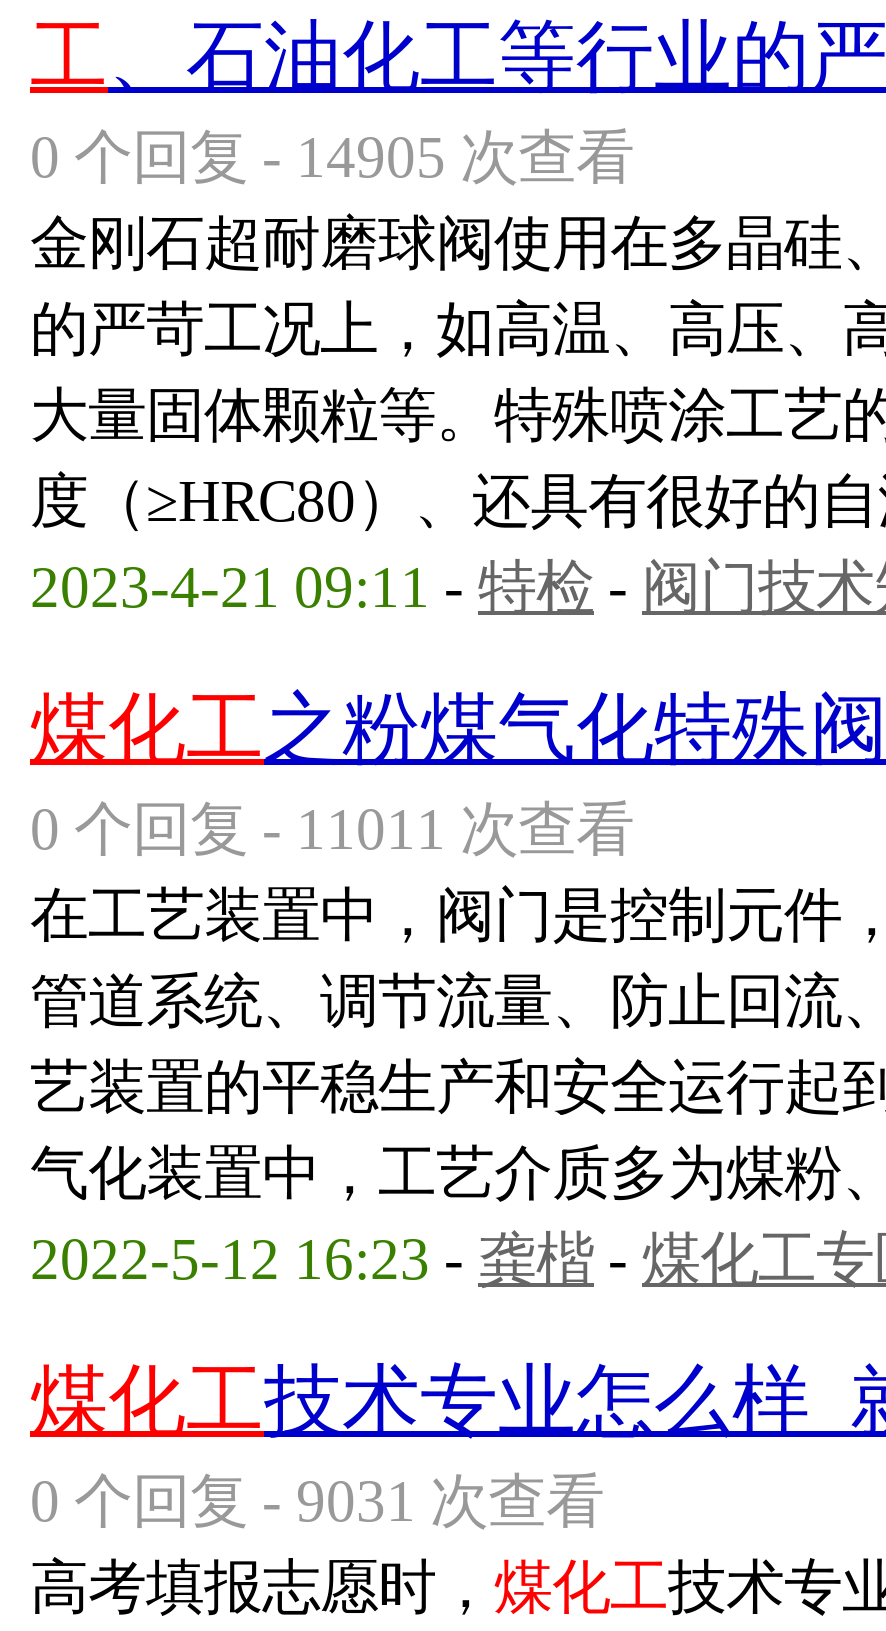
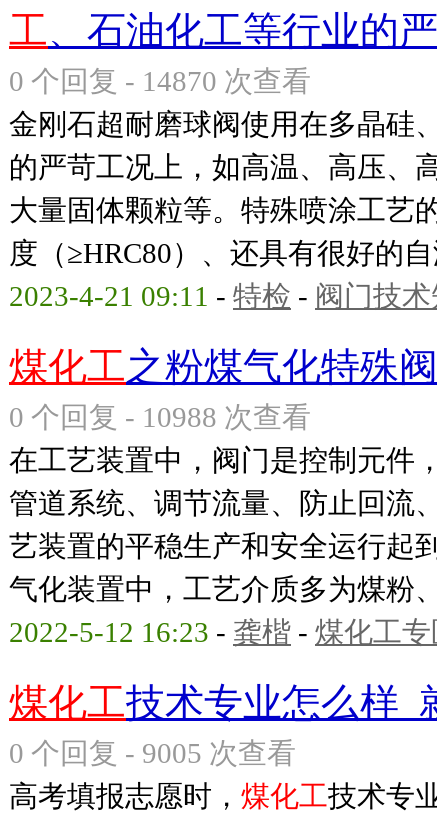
- 0 个回复 - 14905 次查看
+ 0 个回复 - 14870 次查看

- 0 个回复 - 11011 次查看
+ 0 个回复 - 10988 次查看

- 0 个回复 - 9031 次查看
+ 0 个回复 - 9005 次查看
